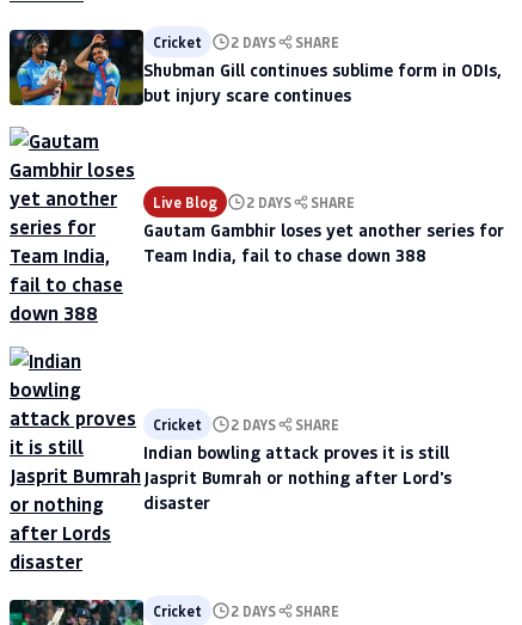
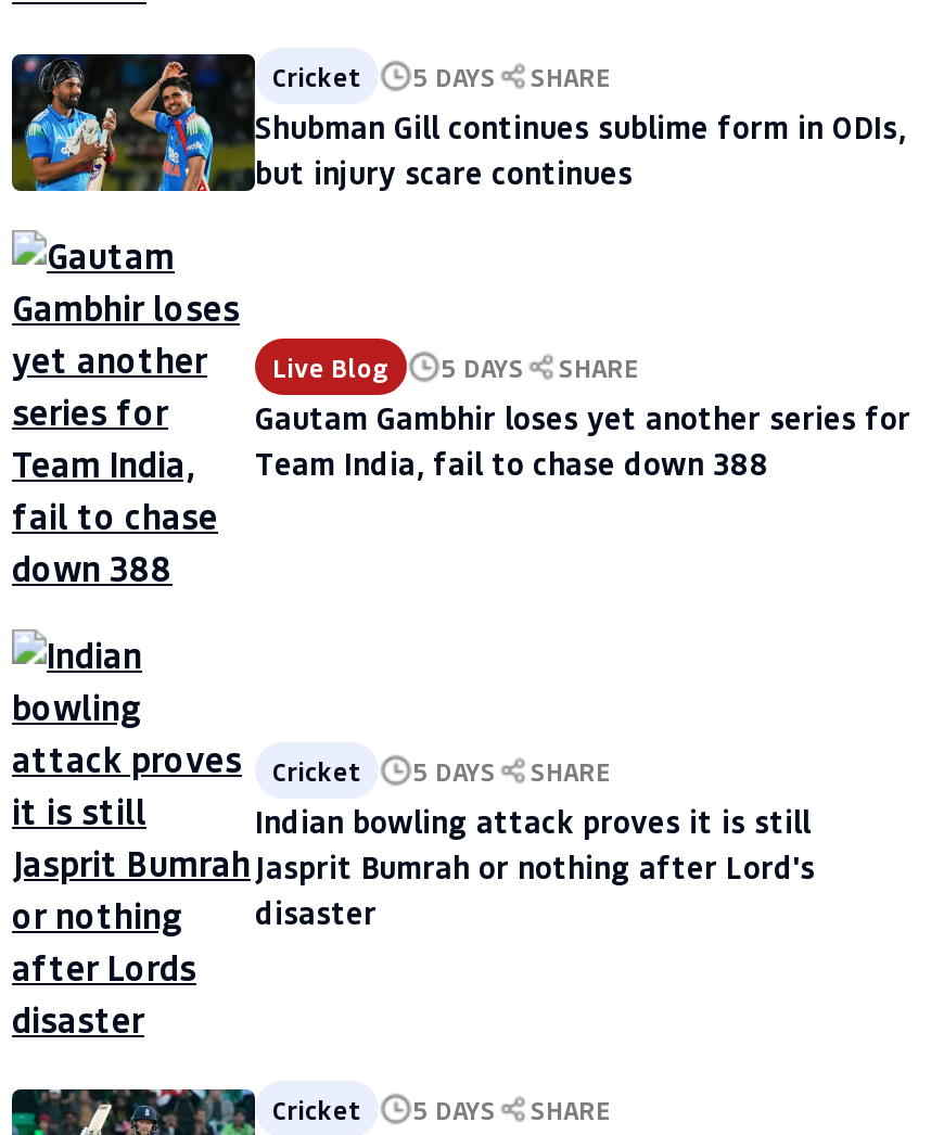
- Cricket 2 DAYS SHARE
+ Cricket 5 DAYS SHARE

- Live Blog 2 DAYS SHARE
+ Live Blog 5 DAYS SHARE

- Cricket 2 DAYS SHARE
+ Cricket 5 DAYS SHARE

- Cricket 2 DAYS SHARE
+ Cricket 5 DAYS SHARE
